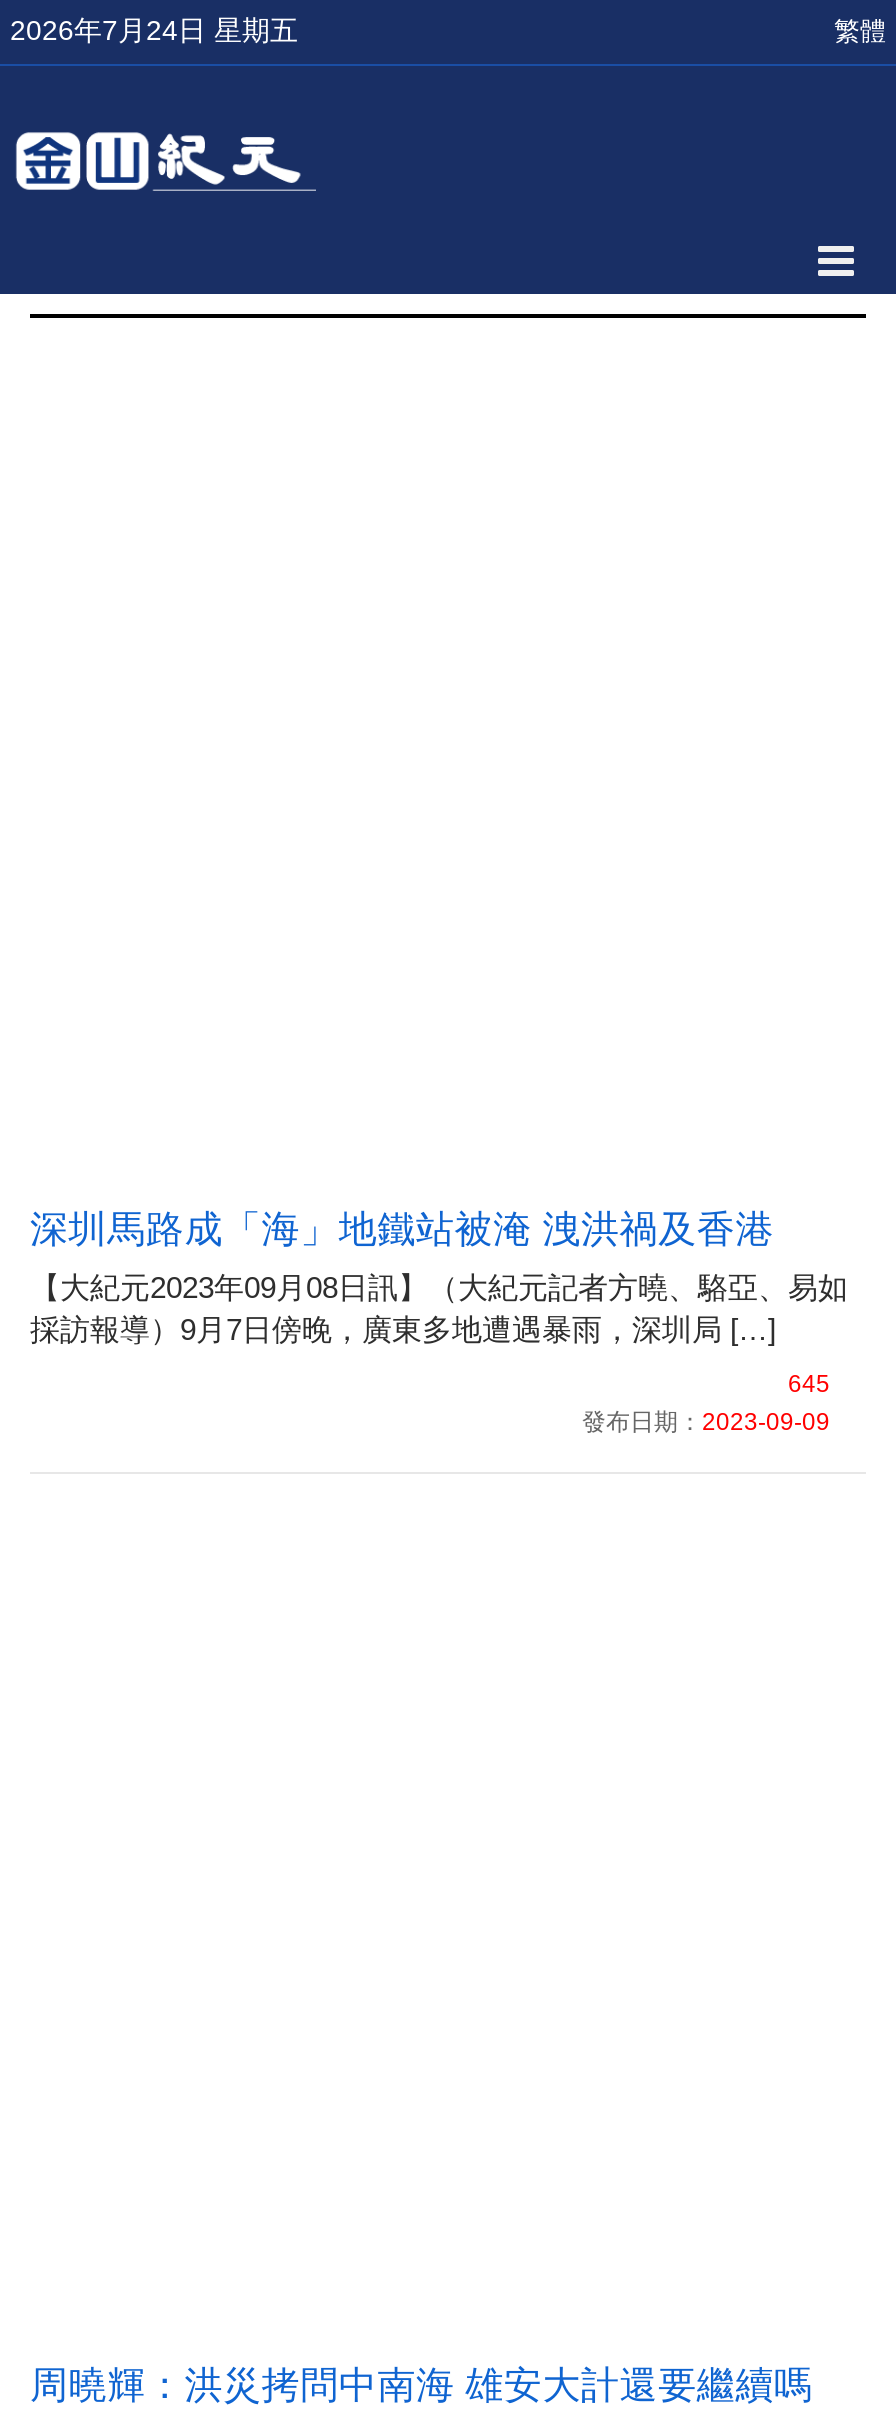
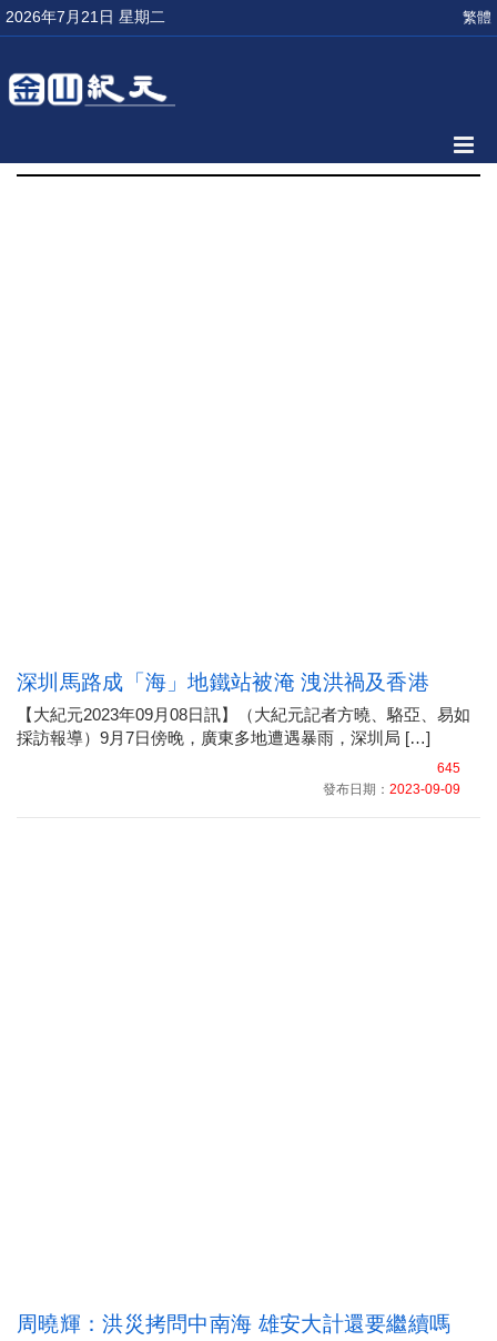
- 2026年7月24日 星期五
+ 2026年7月21日 星期二
